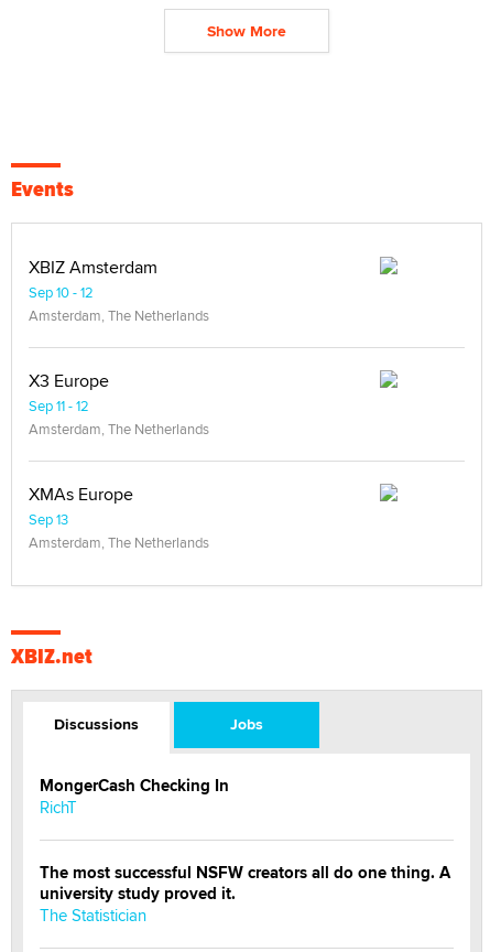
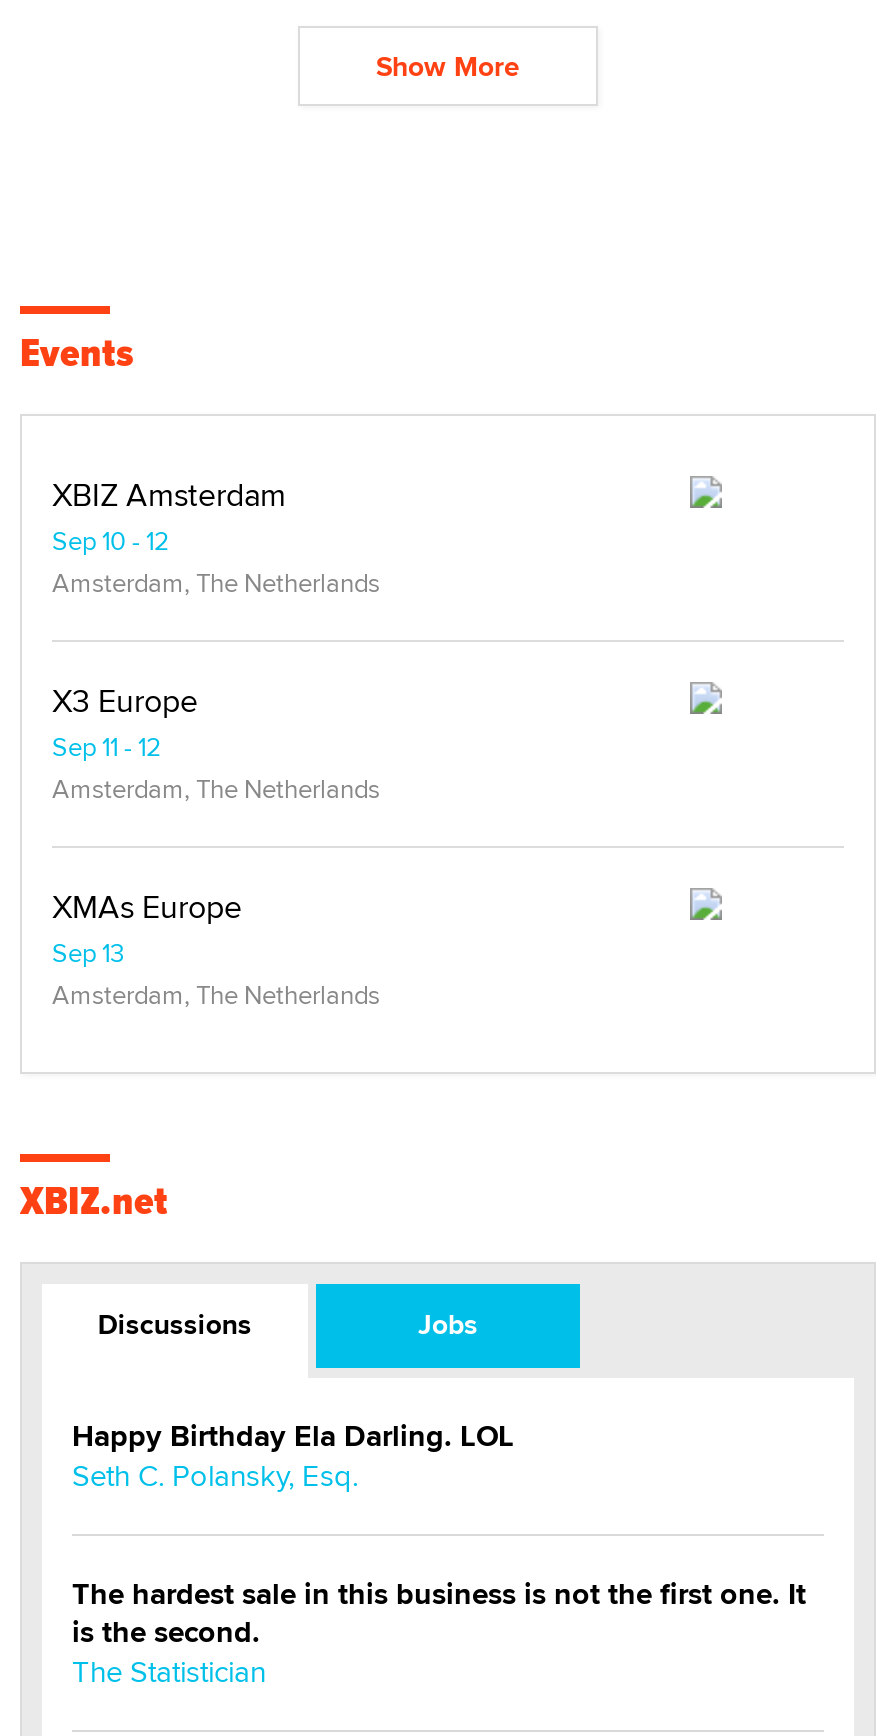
- MongerCash Checking In
- RichT
+ Happy Birthday Ela Darling. LOL
+ Seth C. Polansky, Esq.

- The most successful NSFW creators all do one thing. A
- university study proved it.
+ The hardest sale in this business is not the first one. It
+ is the second.
